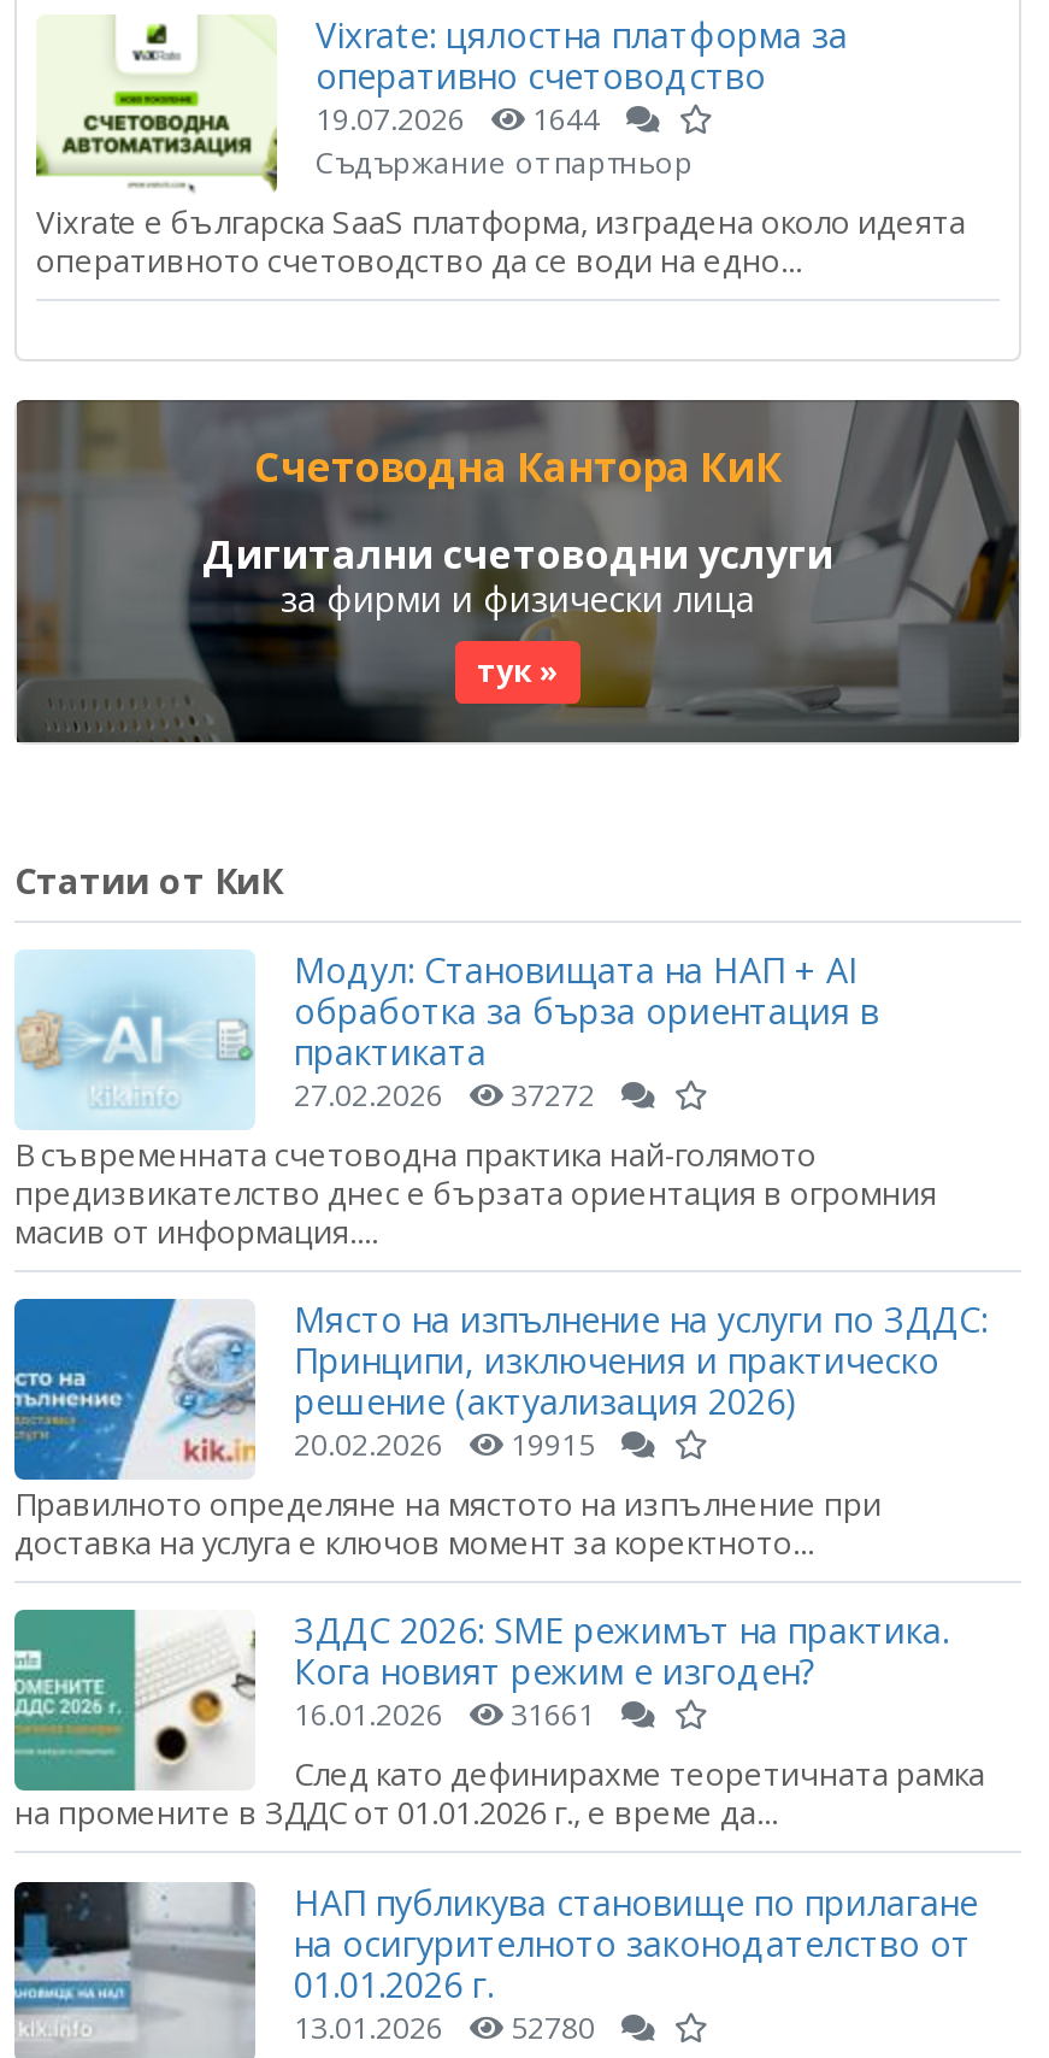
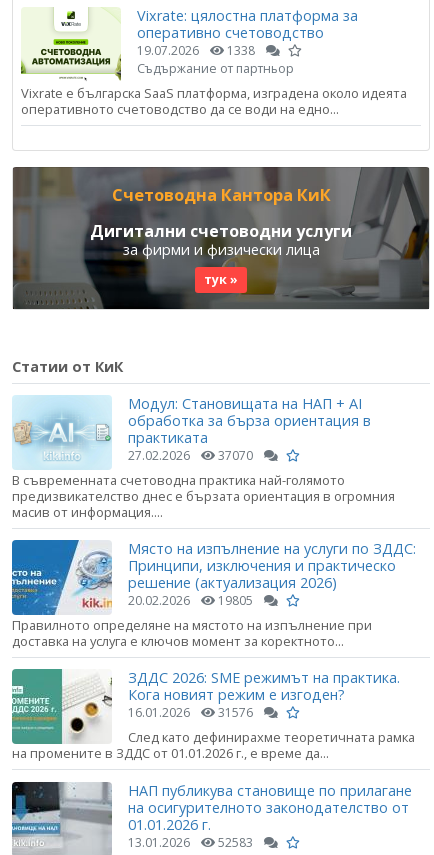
- 19.07.2026 1644
+ 19.07.2026 1338

- 27.02.2026 37272
+ 27.02.2026 37070

- 20.02.2026 19915
+ 20.02.2026 19805

- 16.01.2026 31661
+ 16.01.2026 31576

- 13.01.2026 52780
+ 13.01.2026 52583
